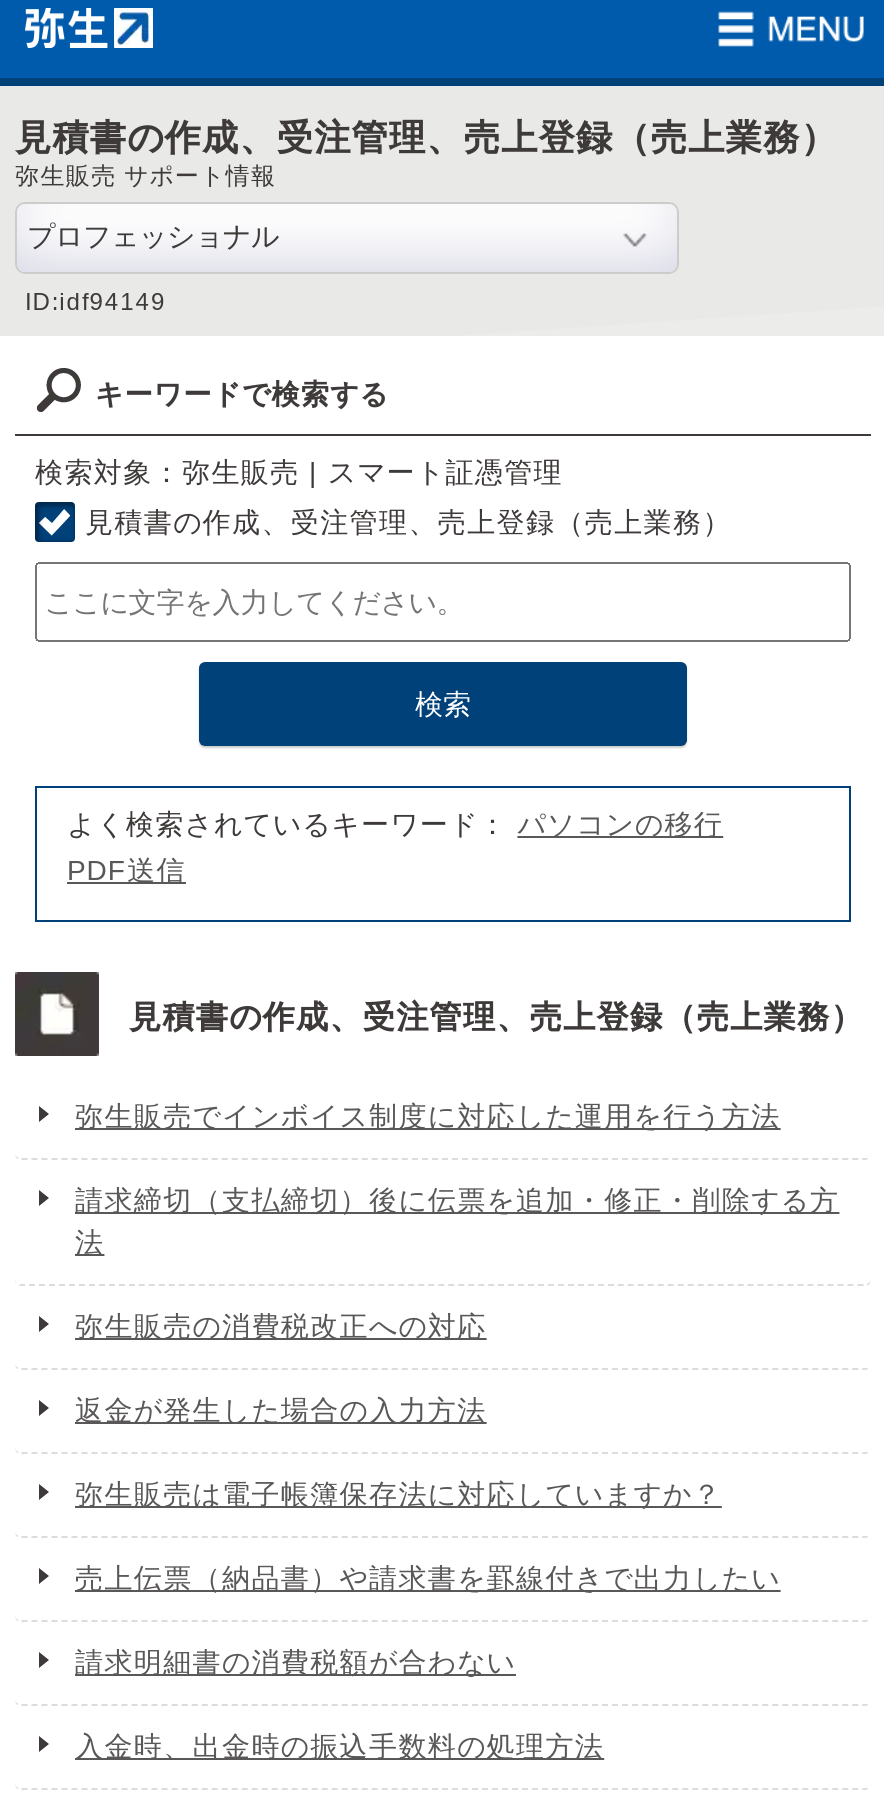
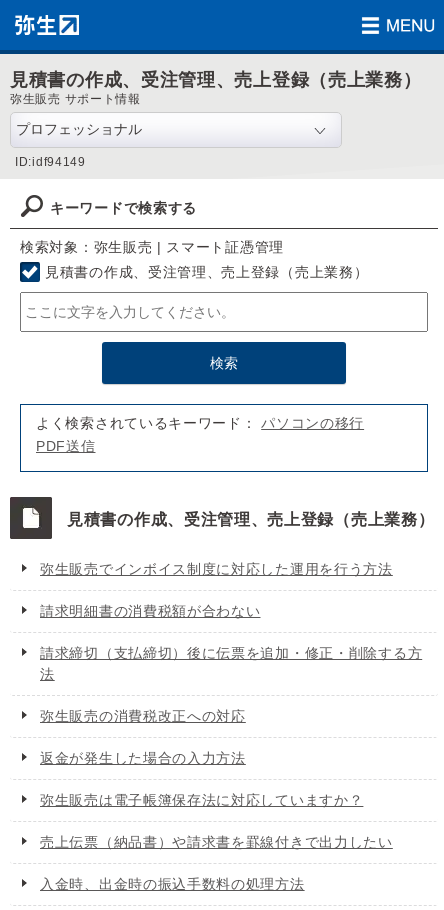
moved down: 請求締切（支払締切）後に伝票を追加・修正・削除する方 | 法 | 弥生販売の消費税改正への対応 | 弥生販売は電子帳簿保存法に対応していますか？ | 売上伝票（納品書）や請求書を罫線付きで出力したい

moved up: 請求明細書の消費税額が合わない
